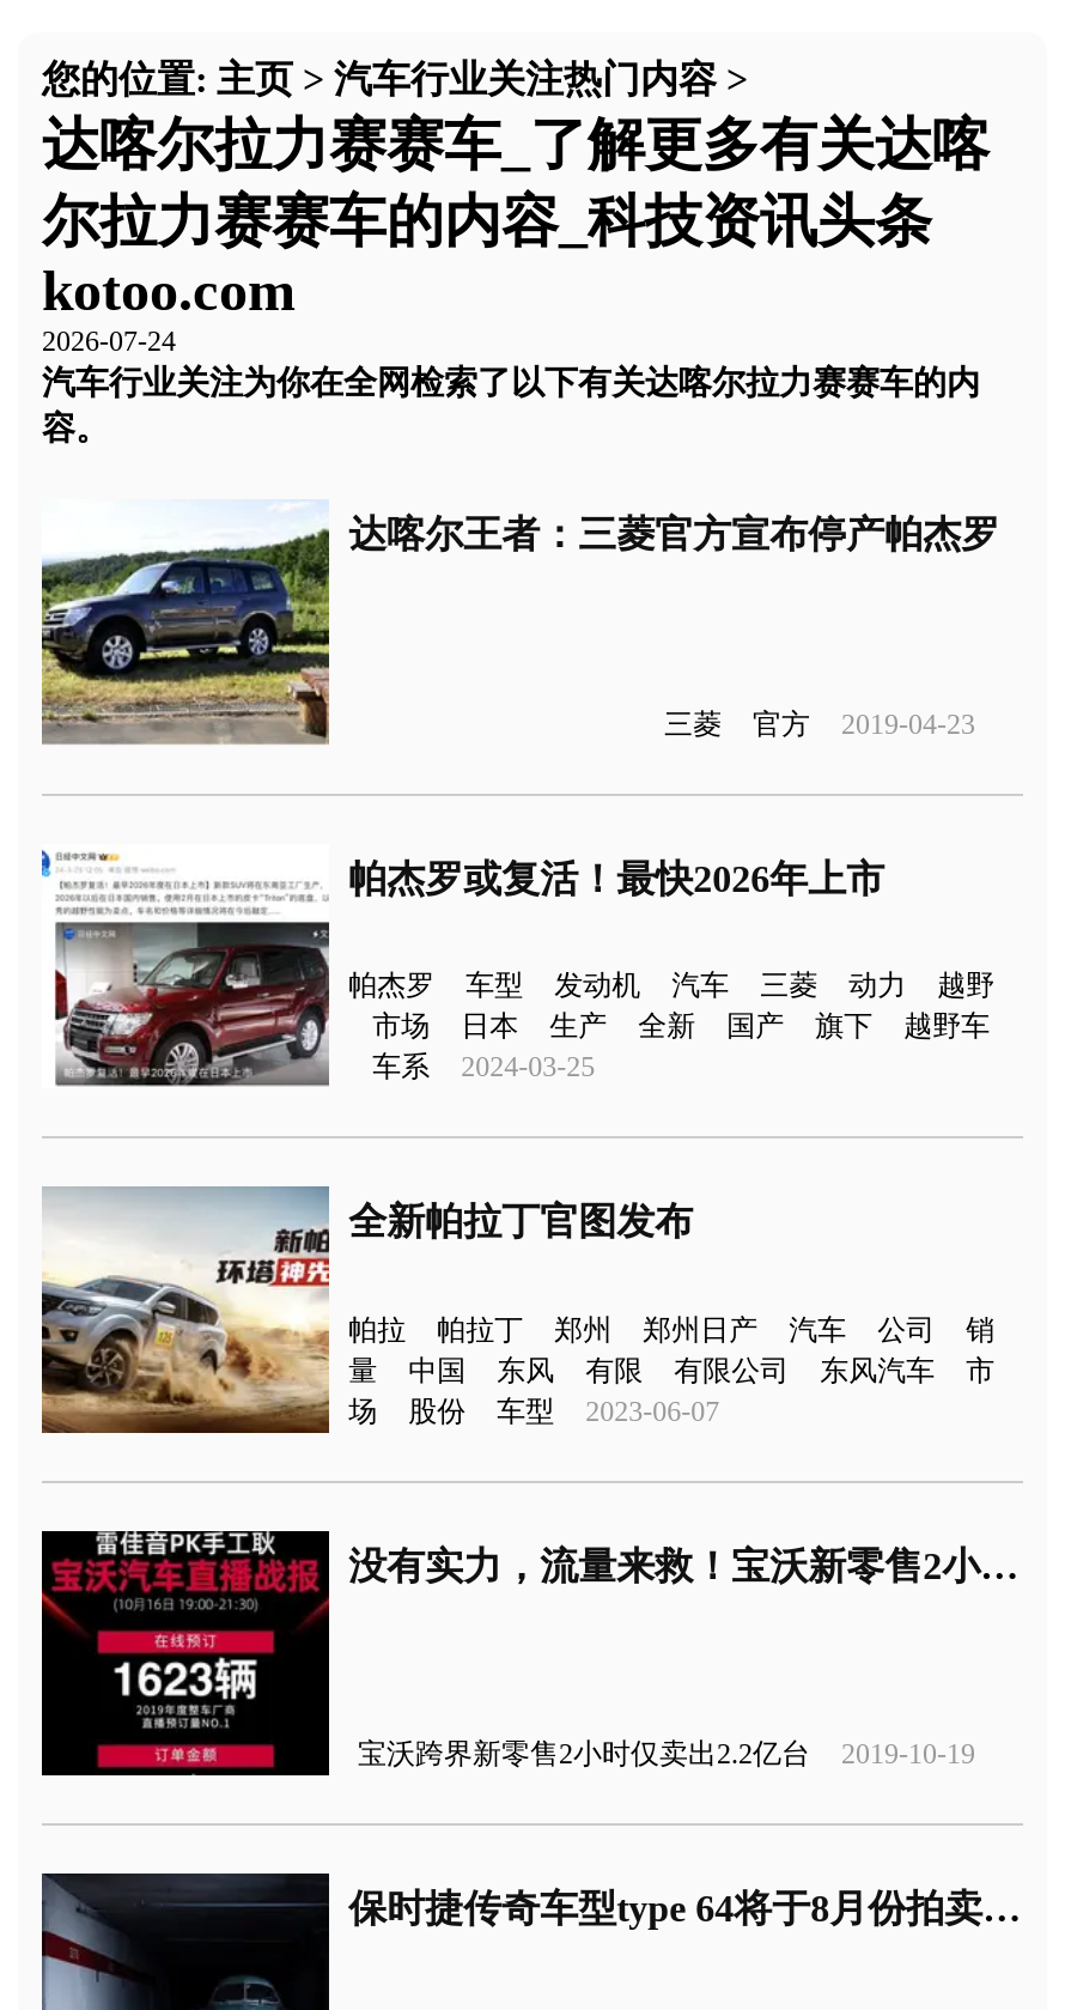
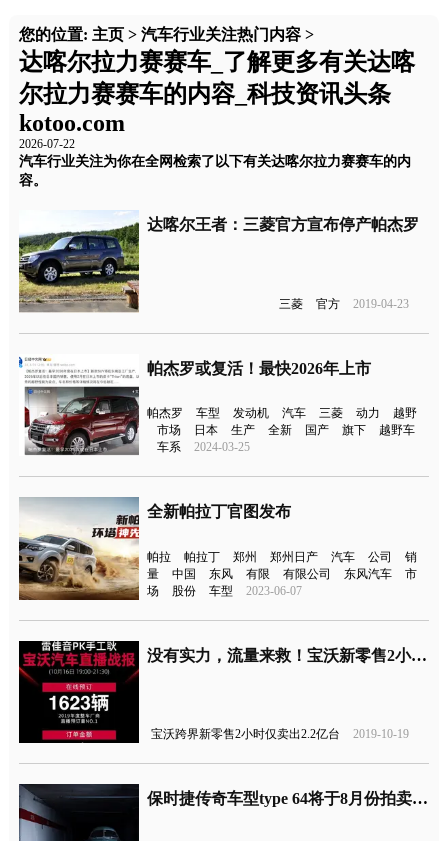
- 2026-07-24
+ 2026-07-22
